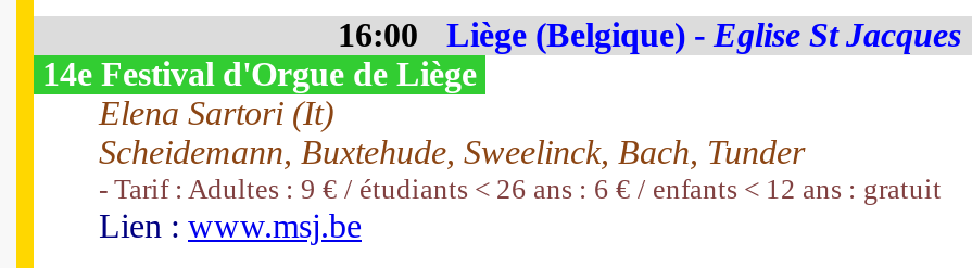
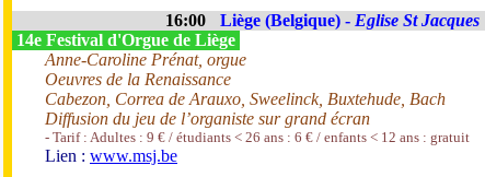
- Elena Sartori (It)
- Scheidemann, Buxtehude, Sweelinck, Bach, Tunder
+ Anne-Caroline Prénat, orgue
+ Oeuvres de la Renaissance
+ Cabezon, Correa de Arauxo, Sweelinck, Buxtehude, Bach
+ Diffusion du jeu de l’organiste sur grand écran
